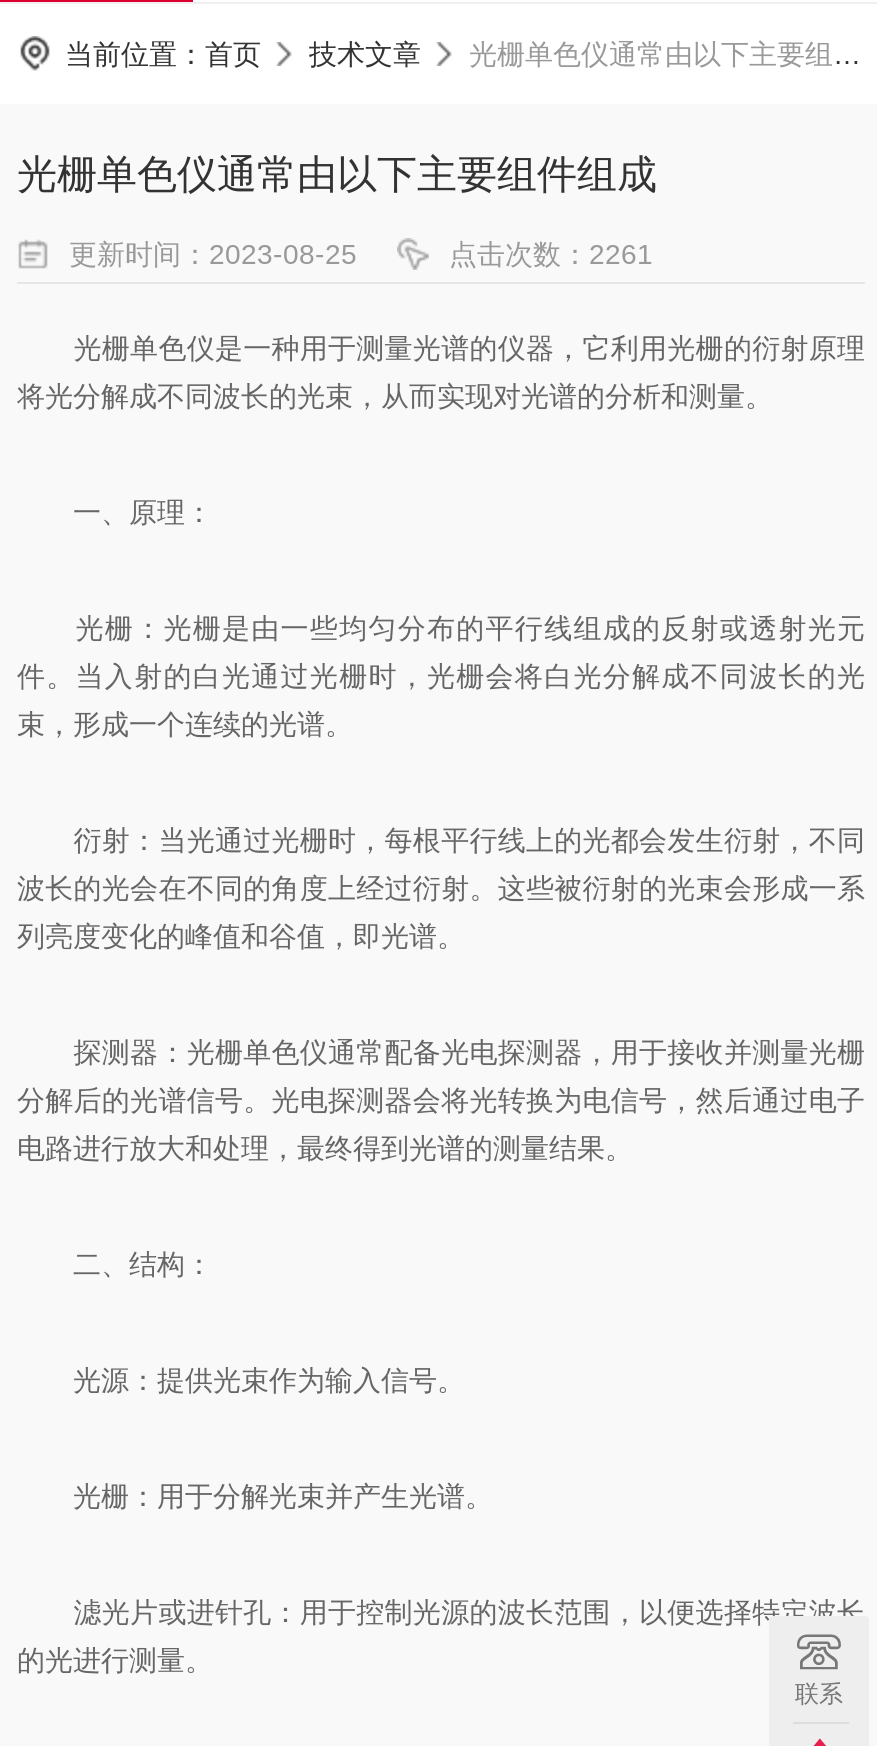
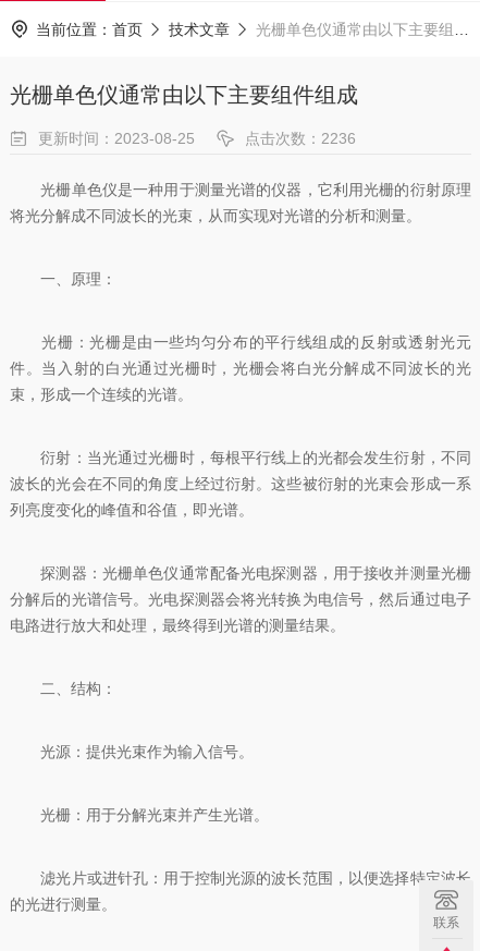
- 点击次数：2261
+ 点击次数：2236
